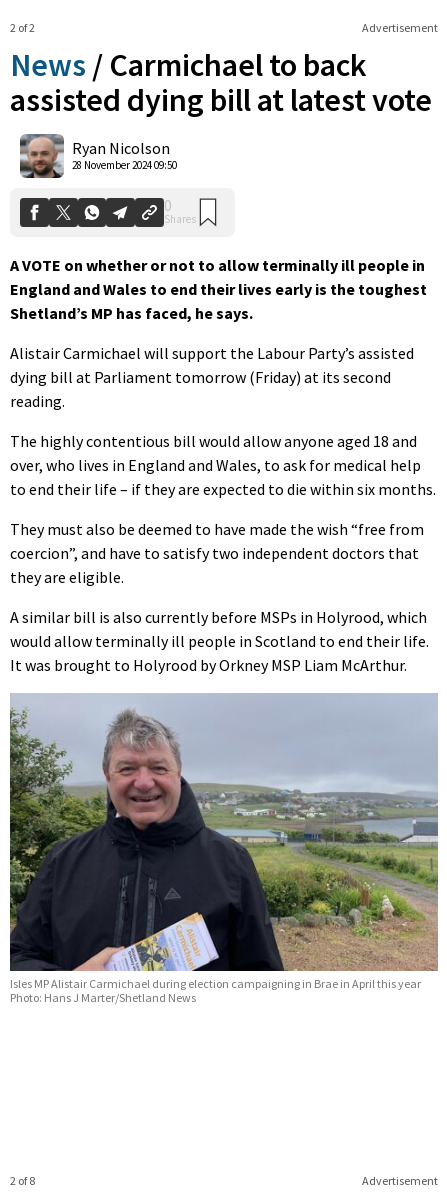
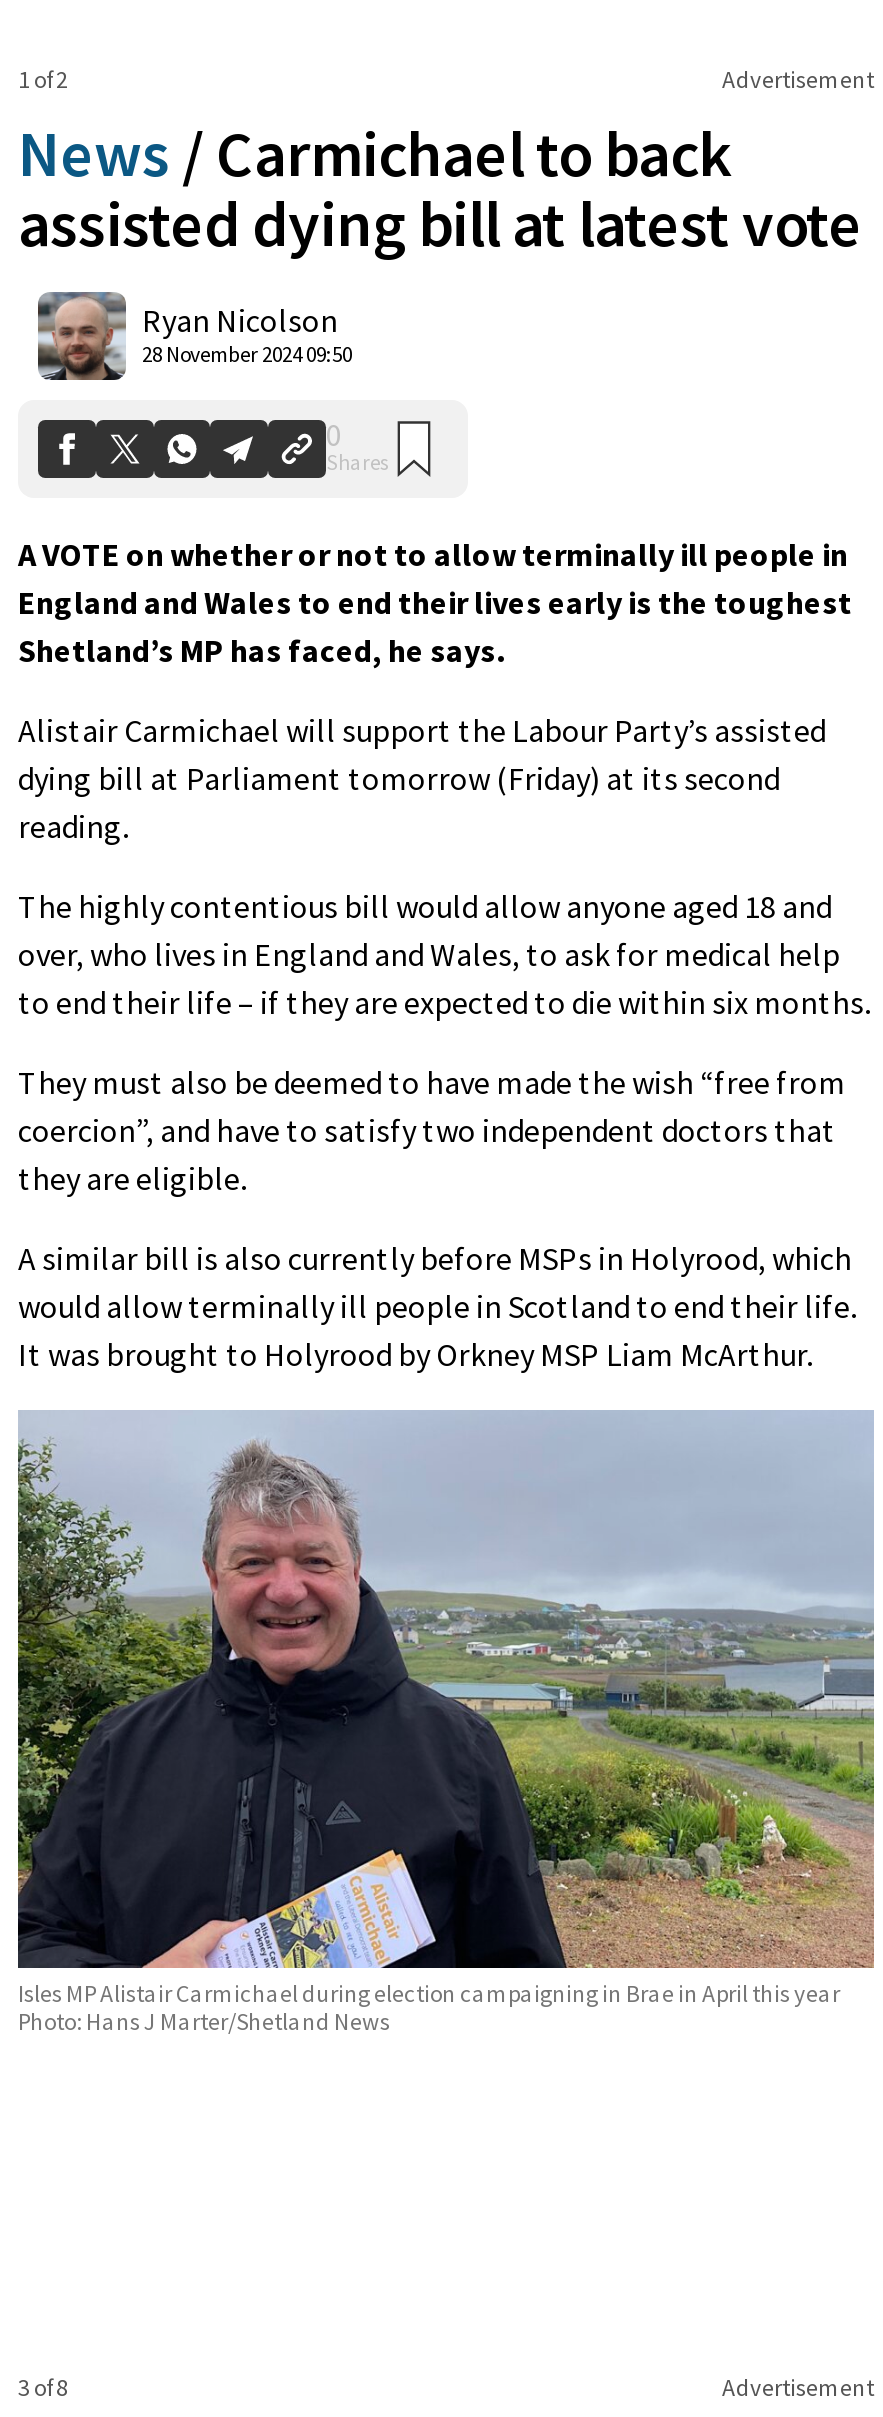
- 2 of 2
+ 1 of 2

- 2 of 8
+ 3 of 8
